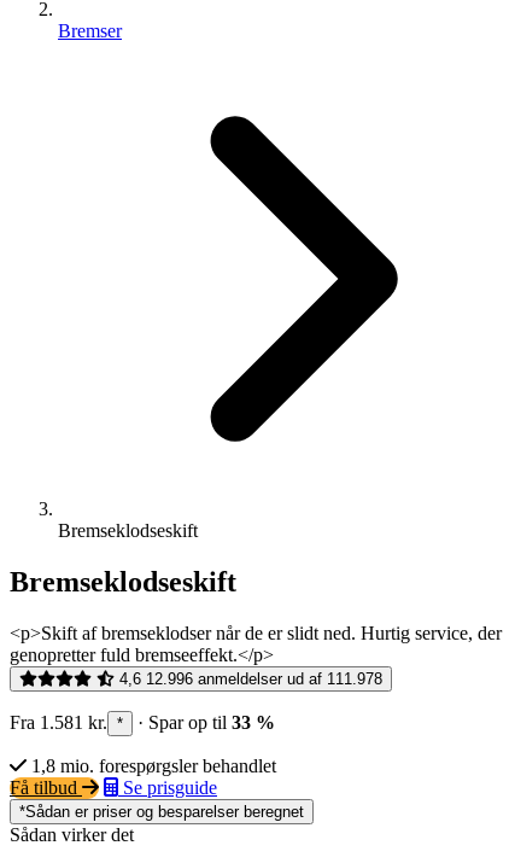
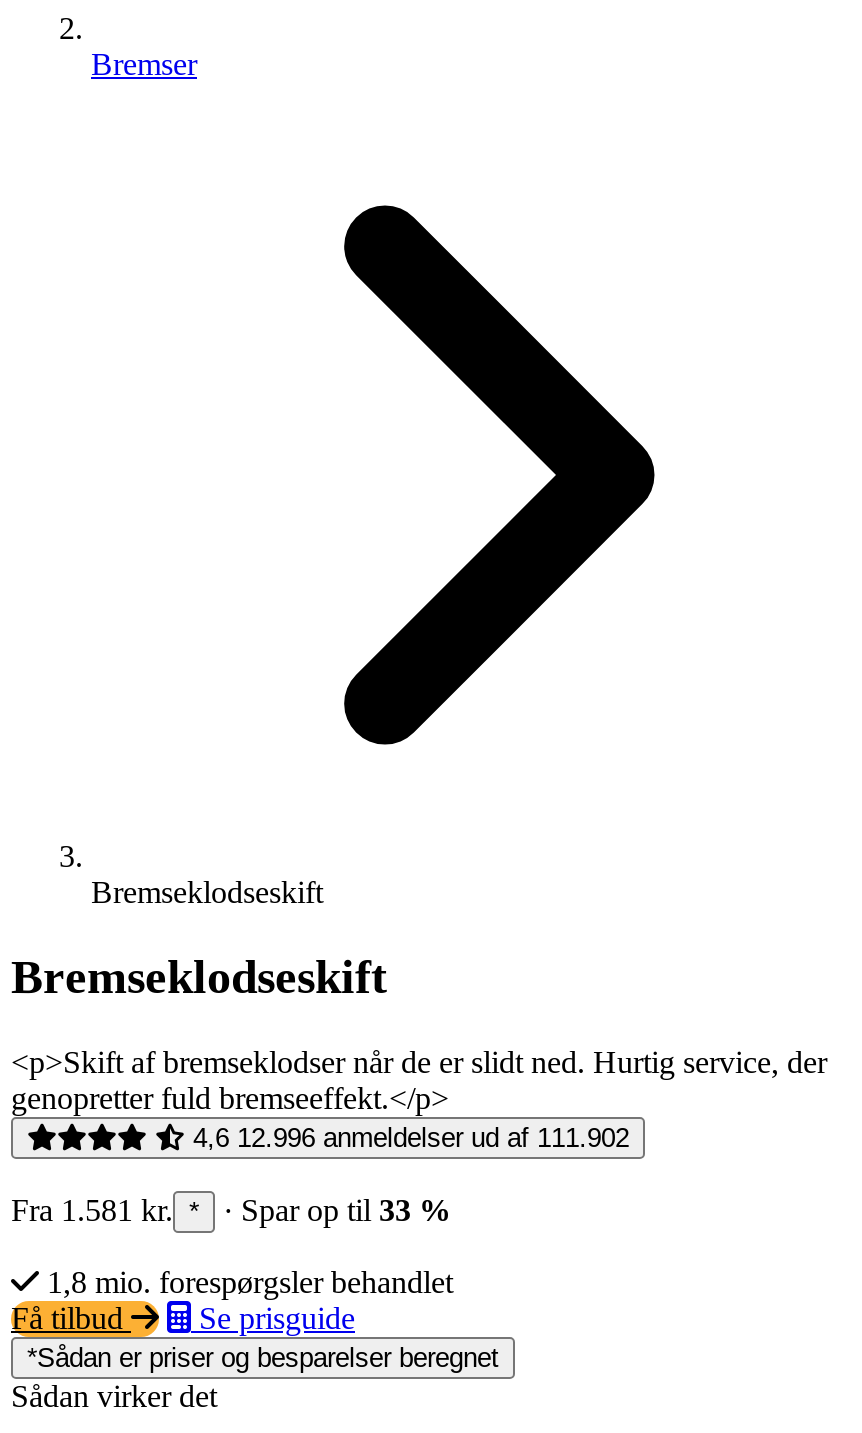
- 4,6 12.996 anmeldelser ud af 111.978
+ 4,6 12.996 anmeldelser ud af 111.902
